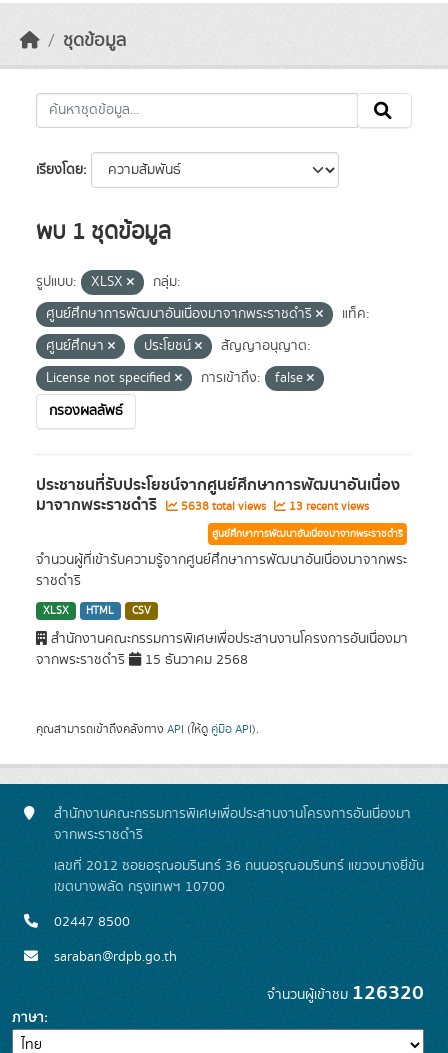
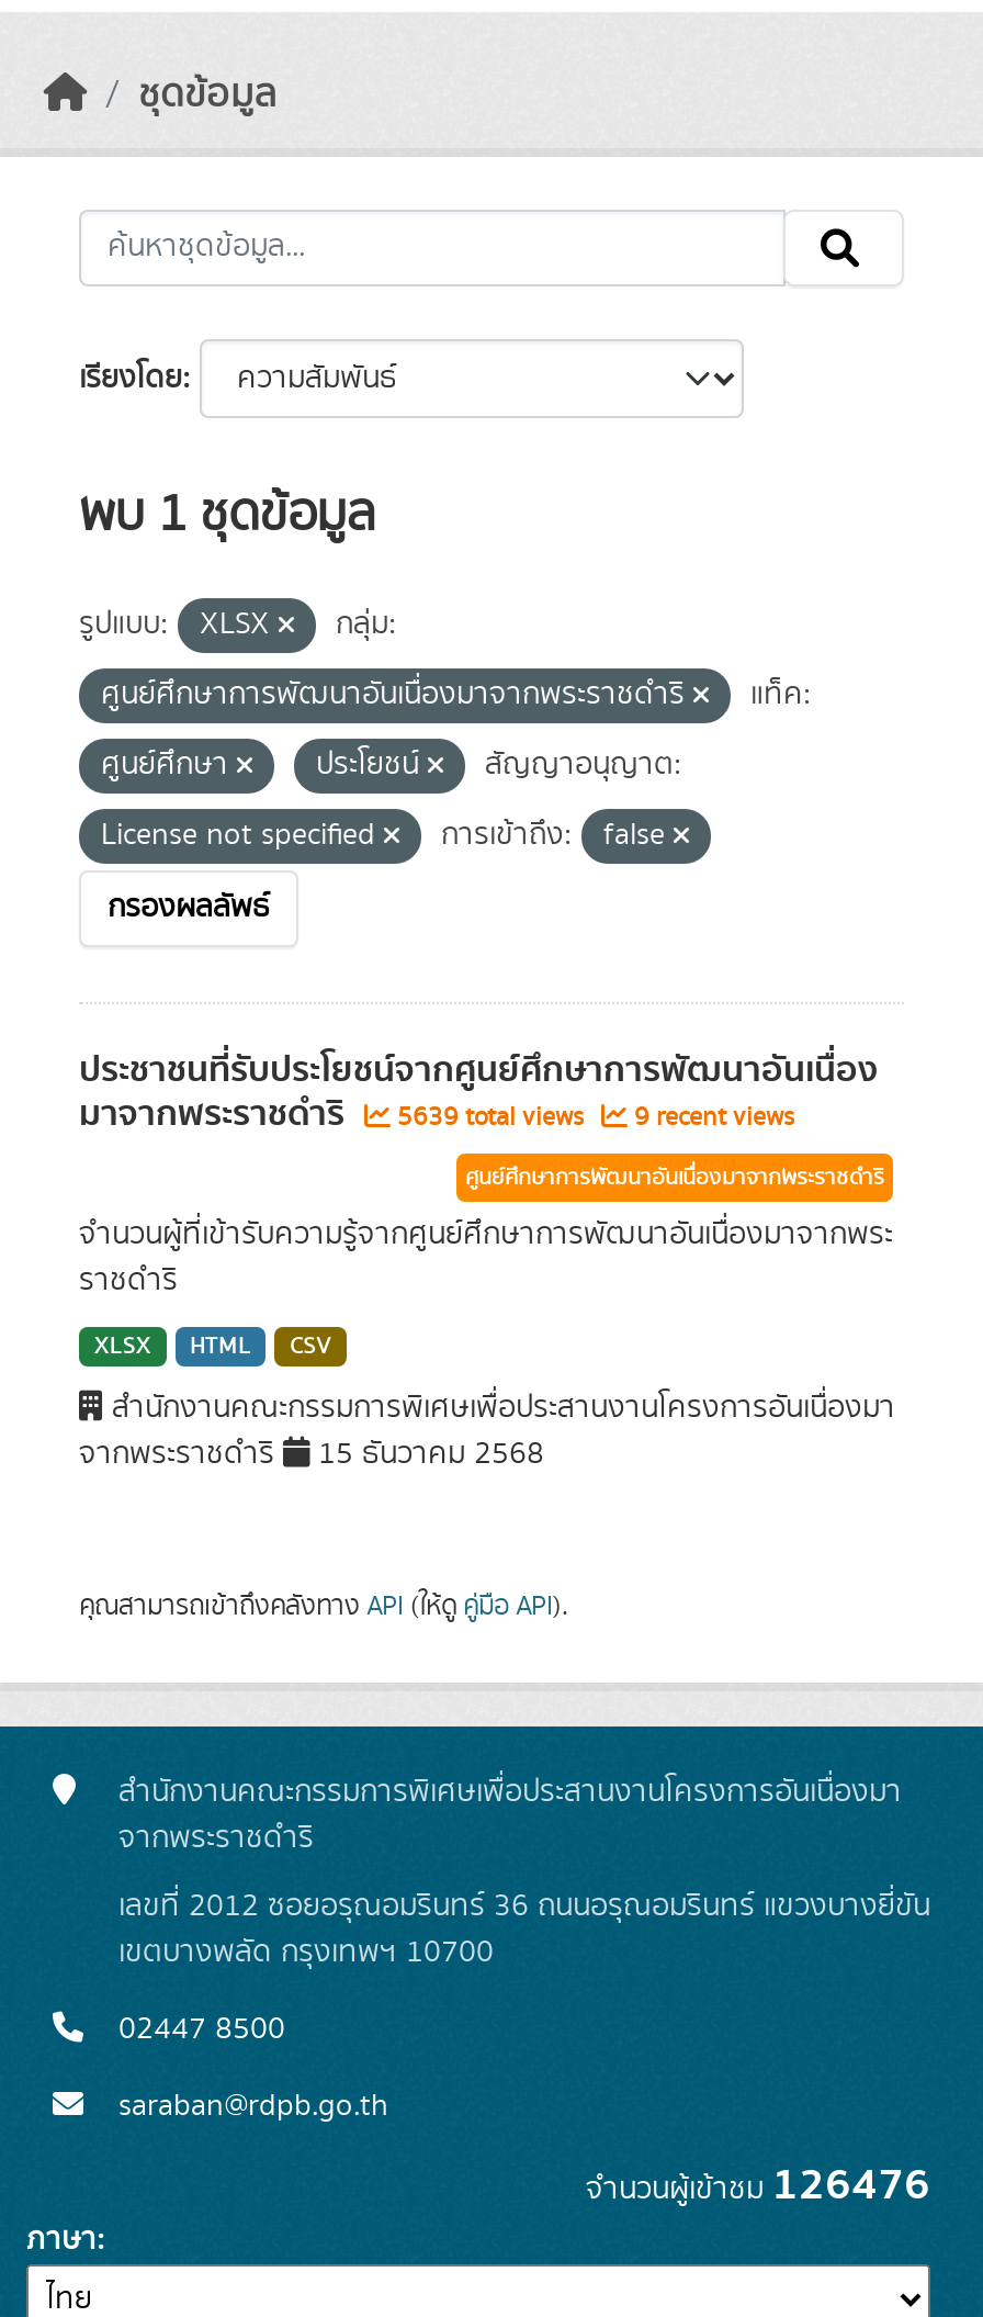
- 5638 total views
+ 5639 total views

- 13 recent views
+ 9 recent views

- จำนวนผู้เข้าชม126320
+ จำนวนผู้เข้าชม126476
